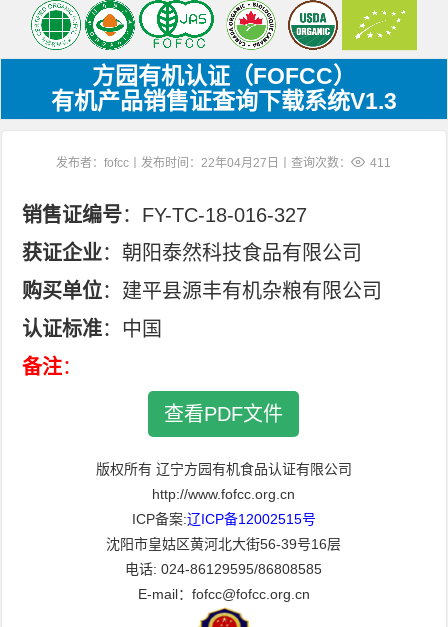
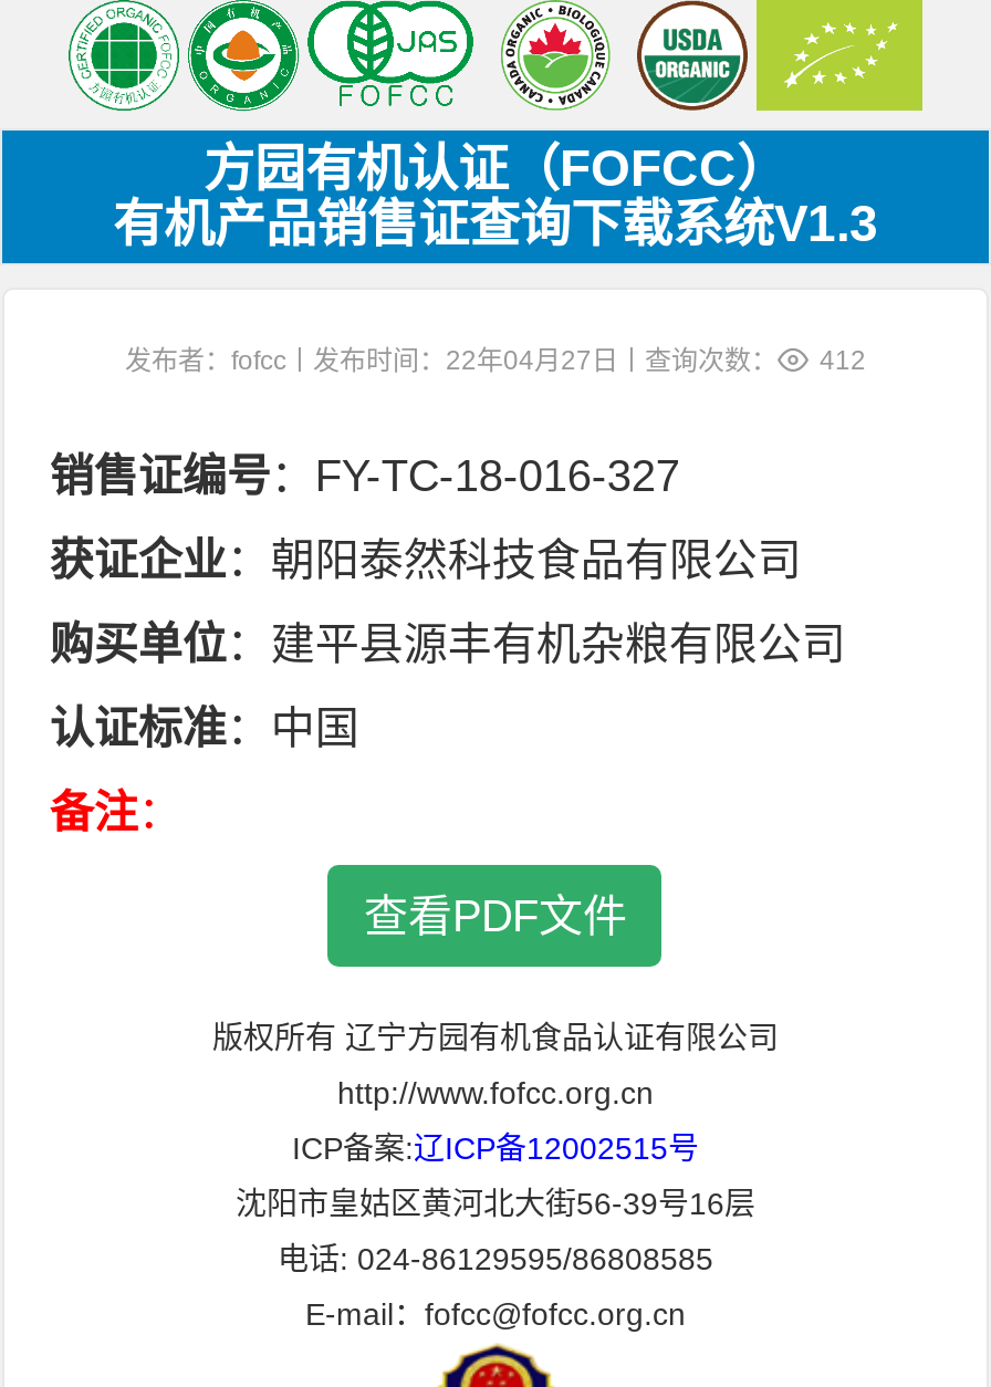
- 发布者：fofcc丨发布时间：22年04月27日丨查询次数： 411
+ 发布者：fofcc丨发布时间：22年04月27日丨查询次数： 412
